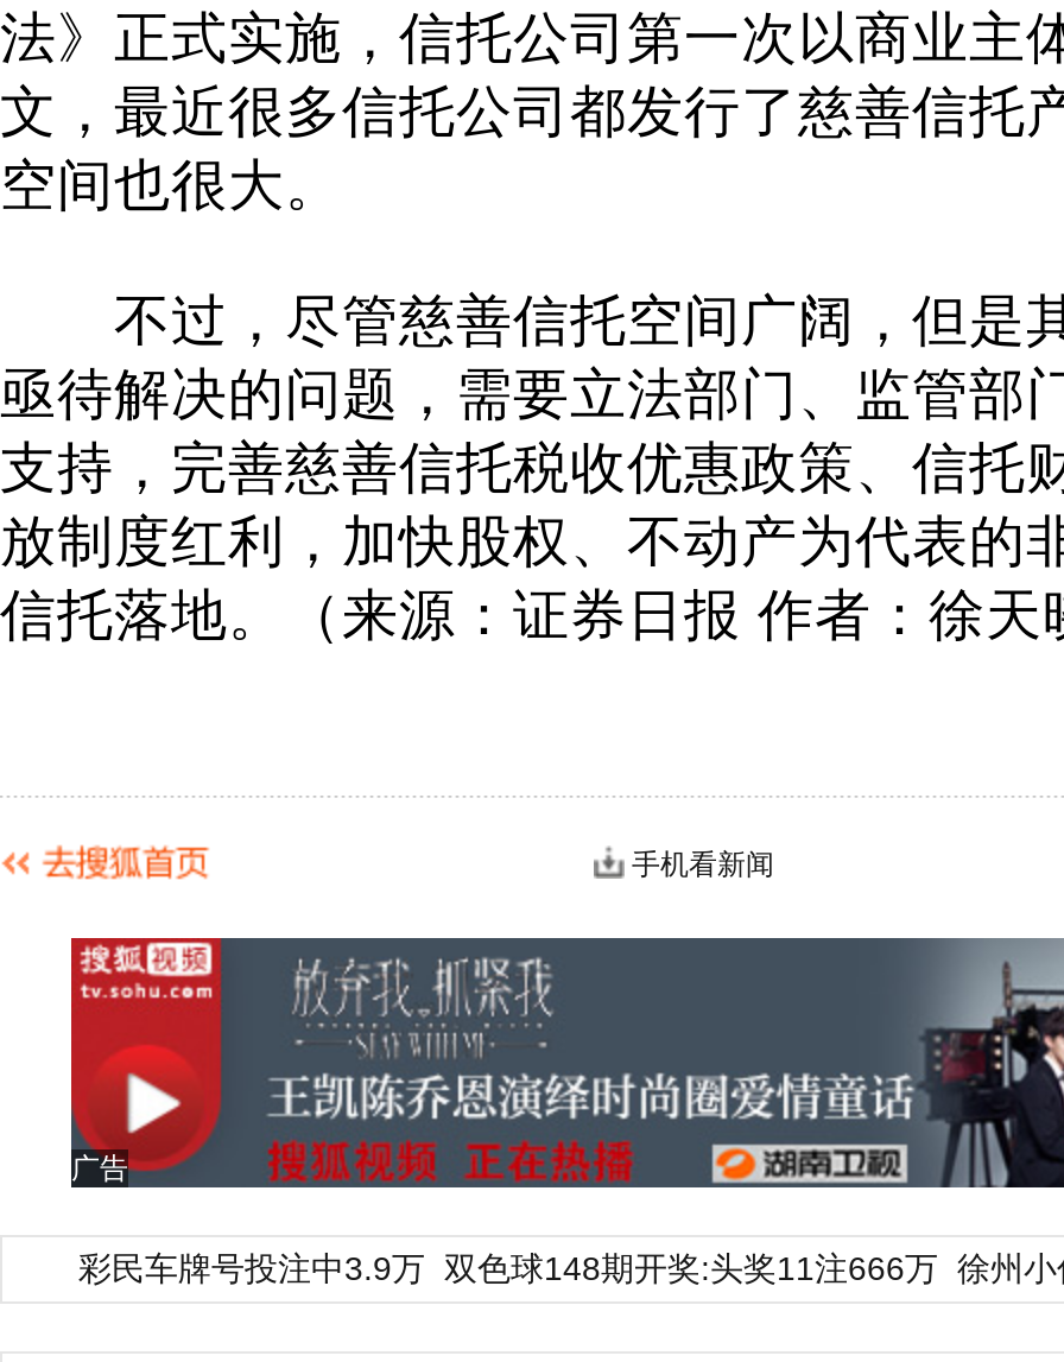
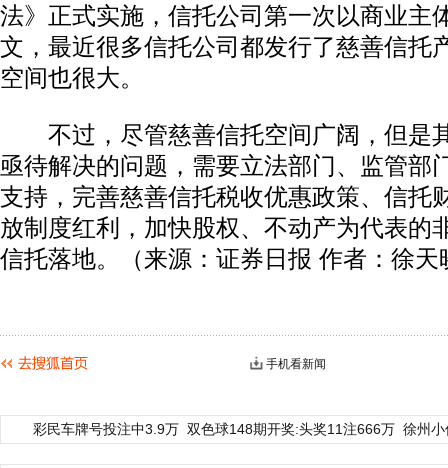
- [image]
- 广告
